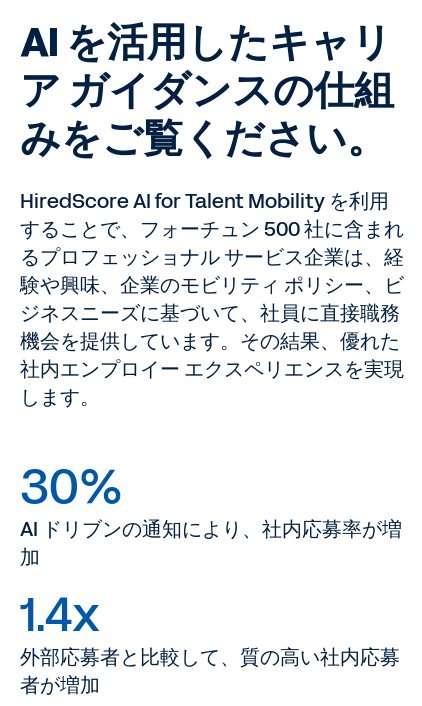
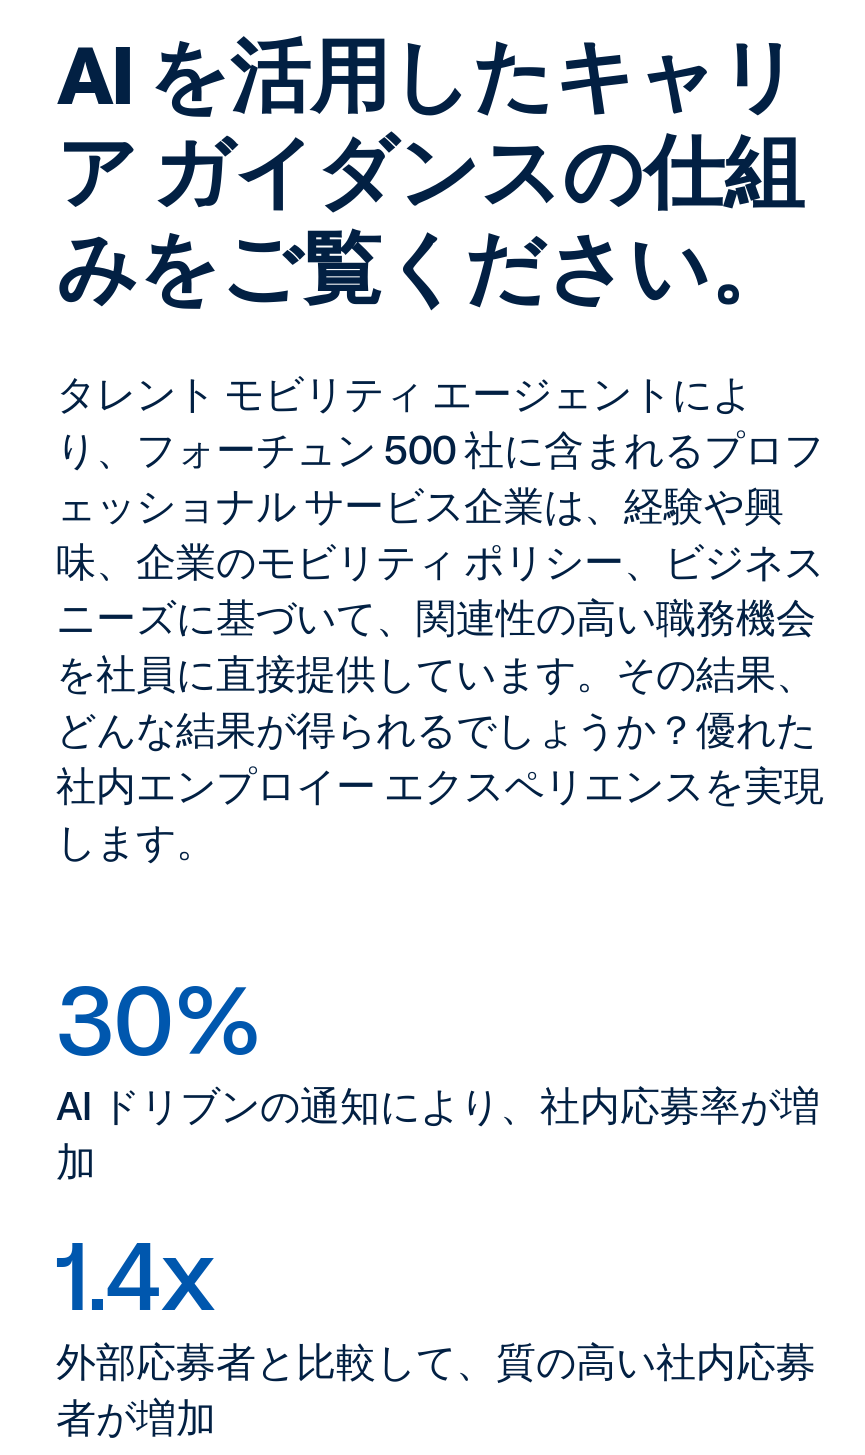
- HiredScore AI for Talent Mobility を利用
- することで、フォーチュン 500 社に含まれ
- るプロフェッショナル サービス企業は、経
- 験や興味、企業のモビリティ ポリシー、ビ
- ジネスニーズに基づいて、社員に直接職務
- 機会を提供しています。その結果、優れた
+ タレント モビリティ エージェントによ
+ り、フォーチュン 500 社に含まれるプロフ
+ ェッショナル サービス企業は、経験や興
+ 味、企業のモビリティ ポリシー、ビジネス
+ ニーズに基づいて、関連性の高い職務機会
+ を社員に直接提供しています。その結果、
+ どんな結果が得られるでしょうか？優れた
